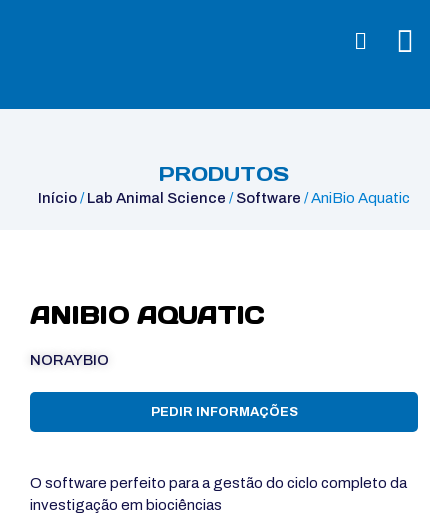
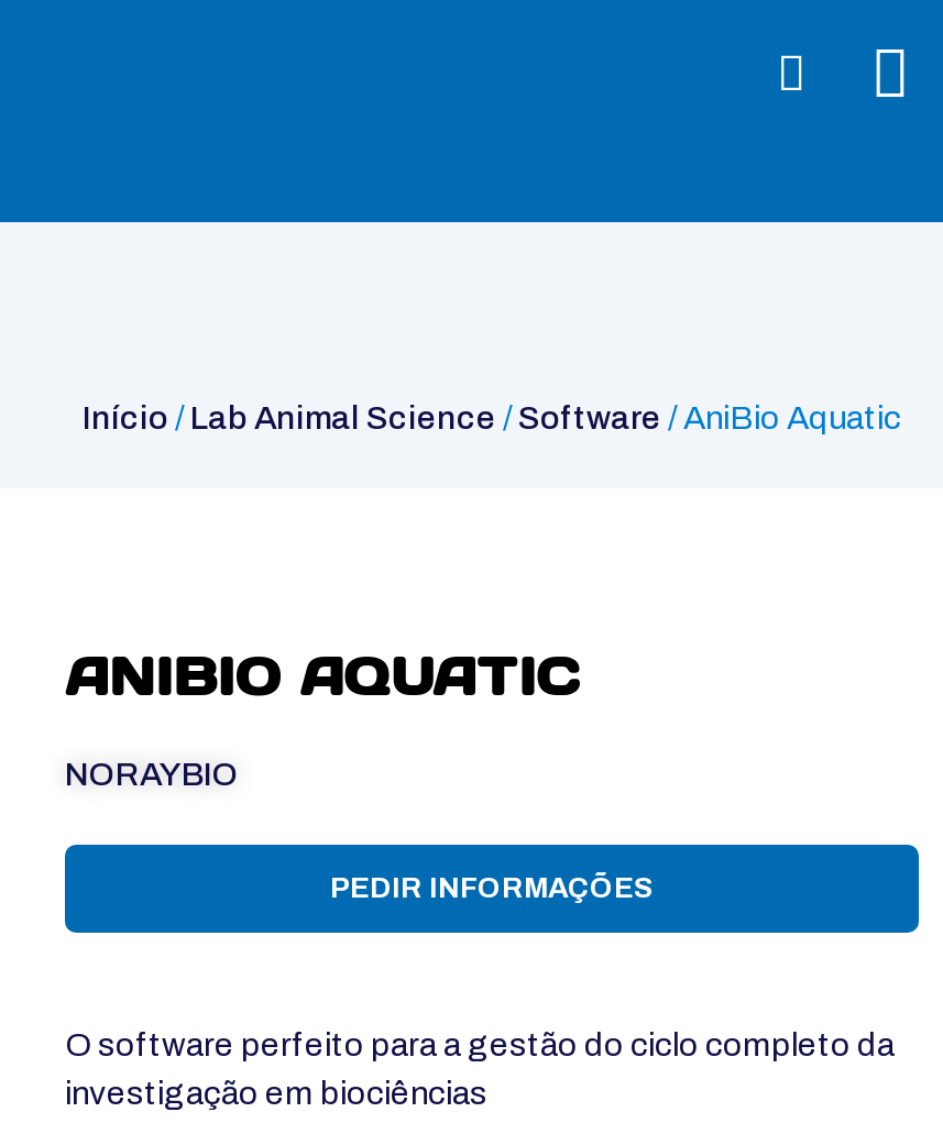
- PRODUTOS
